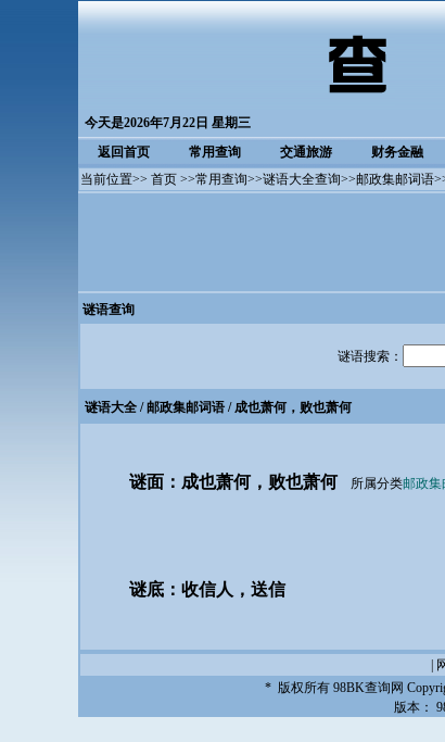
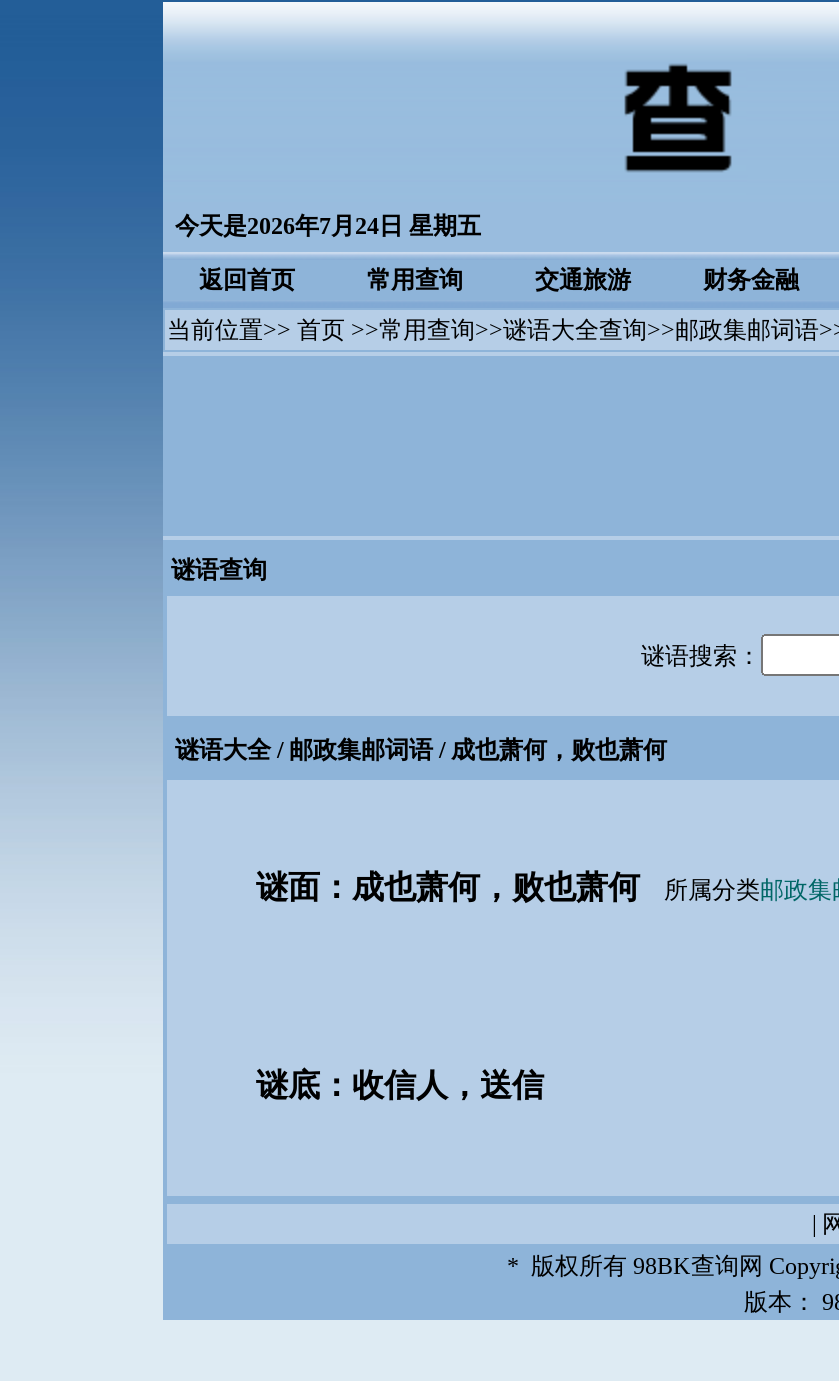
- 今天是2026年7月22日 星期三
+ 今天是2026年7月24日 星期五
